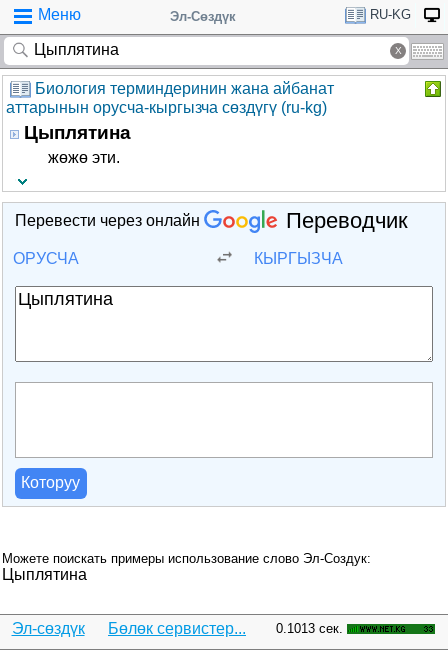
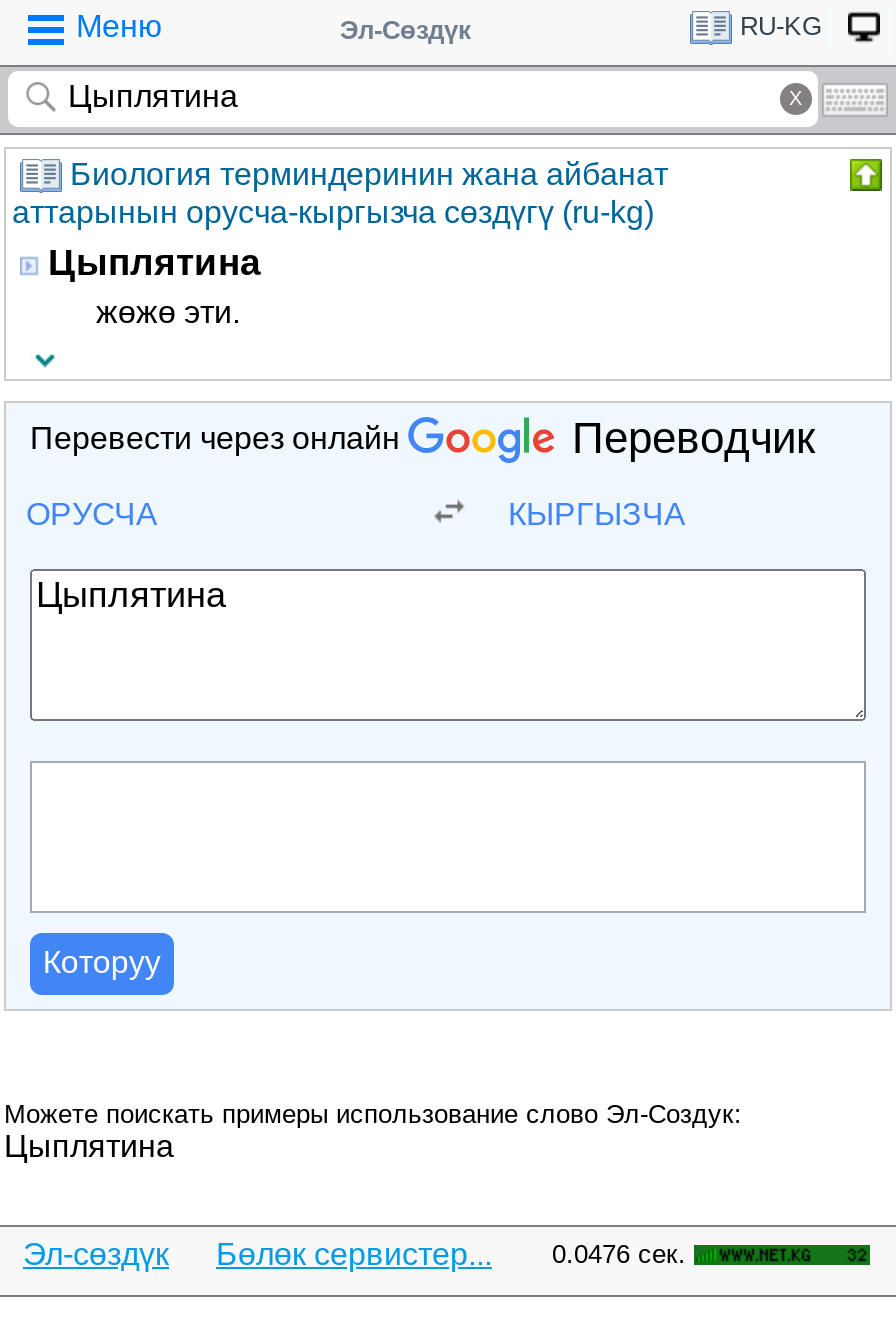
- Эл-сөздүк Бөлөк сервистер... 0.1013 сек.
+ Эл-сөздүк Бөлөк сервистер... 0.0476 сек.
